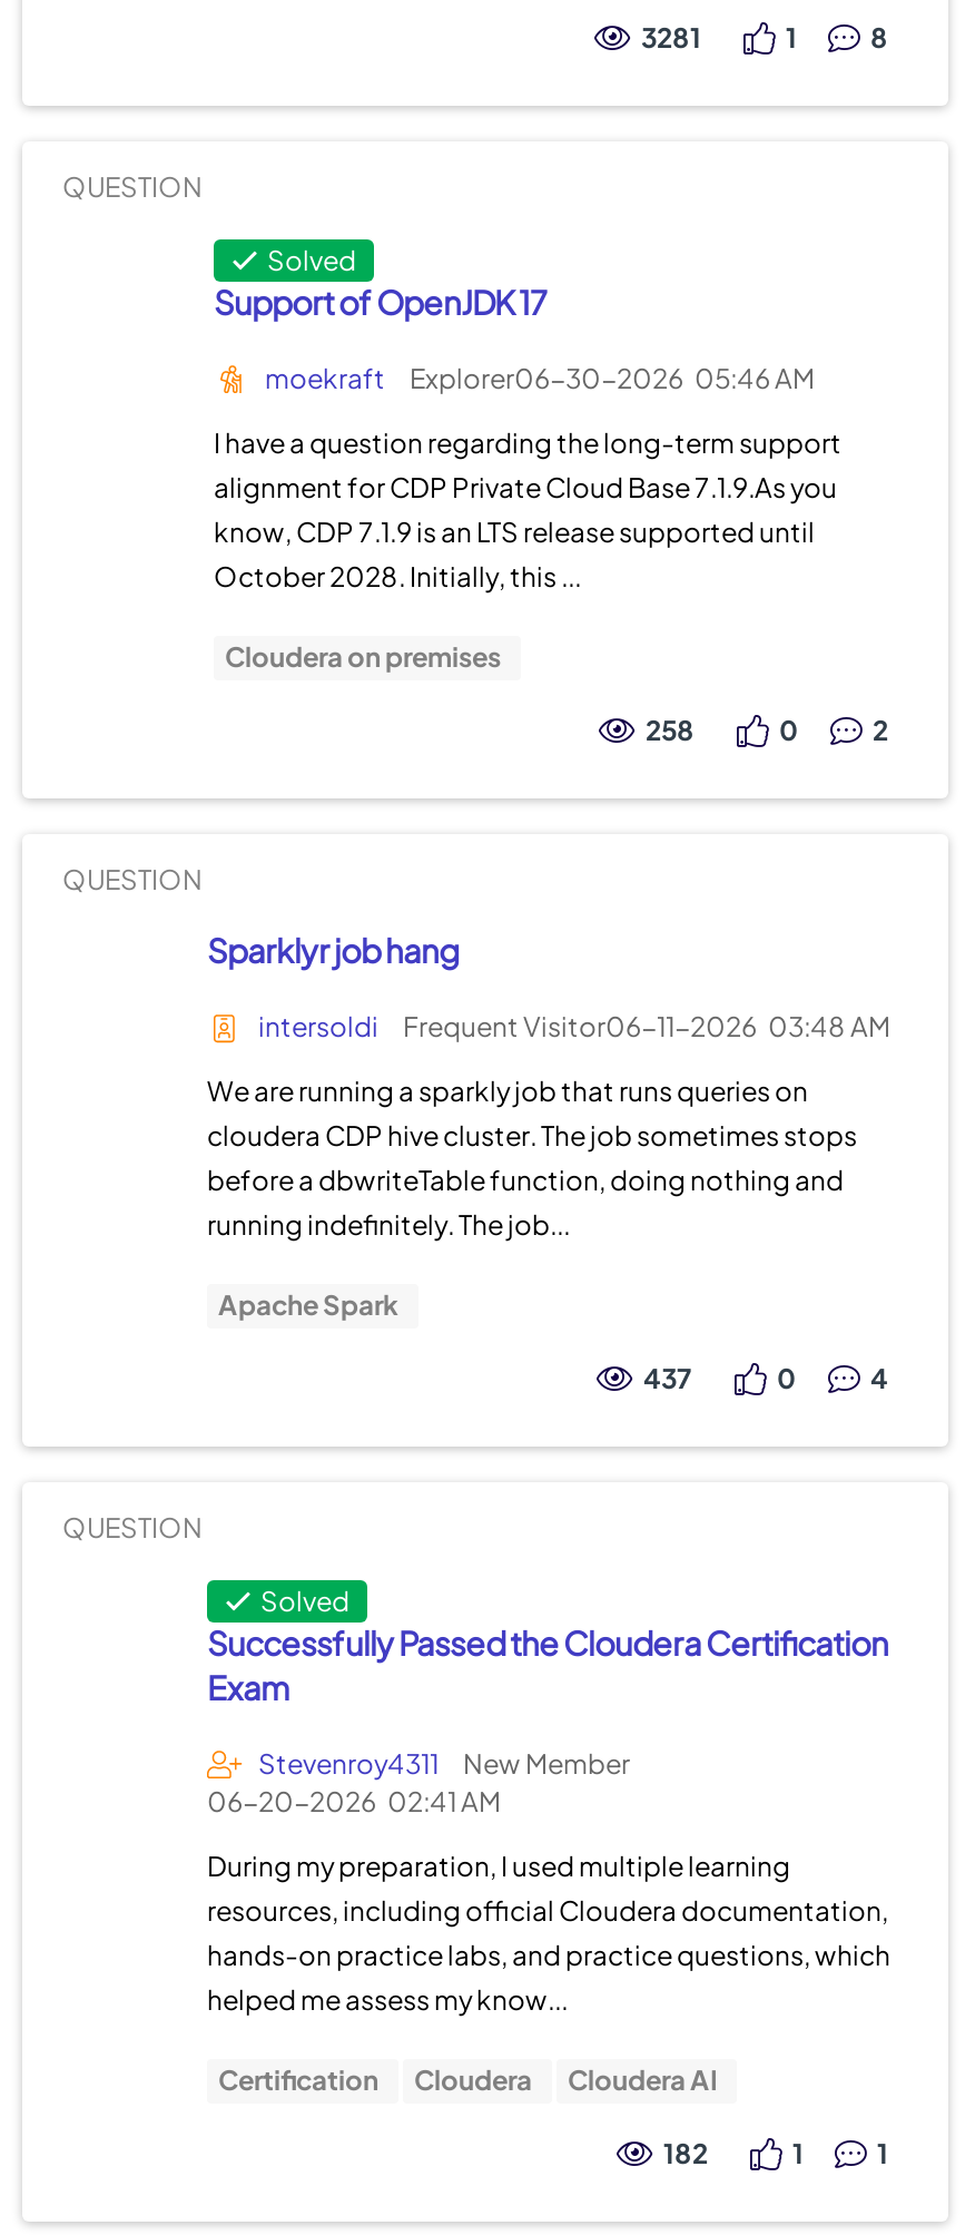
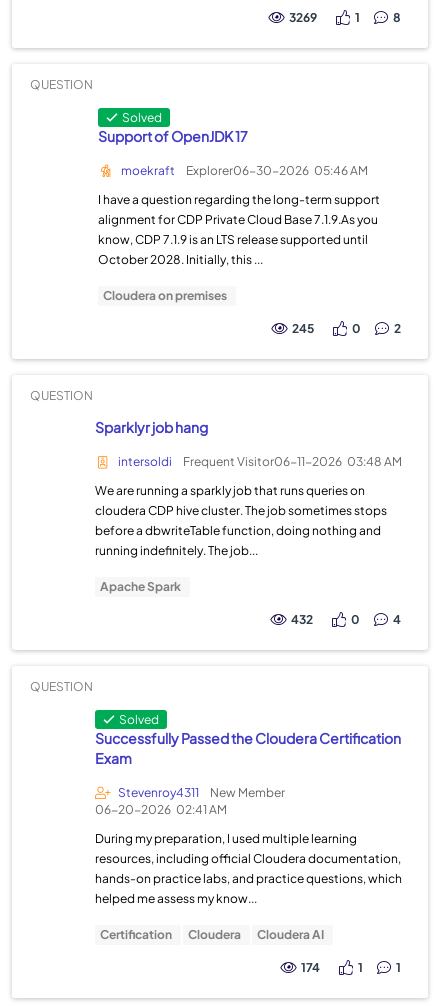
- 3281
+ 3269

- 258
+ 245

- 437
+ 432

- 182
+ 174
